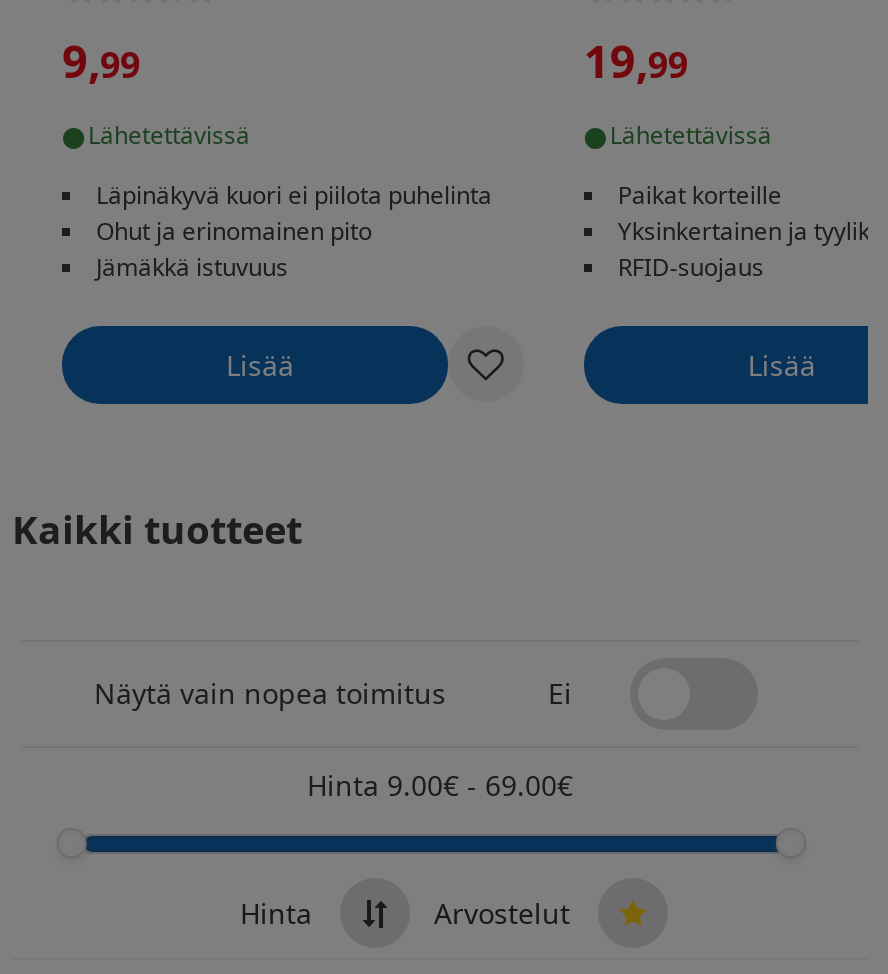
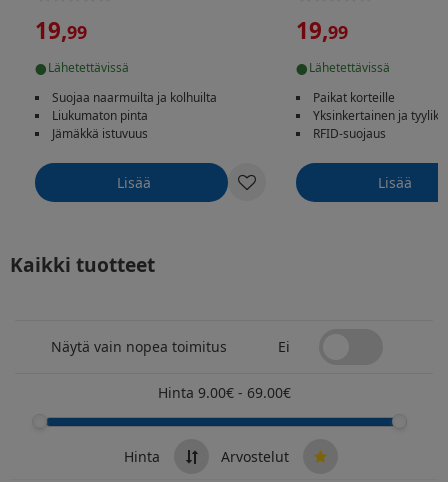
- 9,99
+ 19,99

- Läpinäkyvä kuori ei piilota puhelinta
- Ohut ja erinomainen pito
+ Suojaa naarmuilta ja kolhuilta
+ Liukumaton pinta
